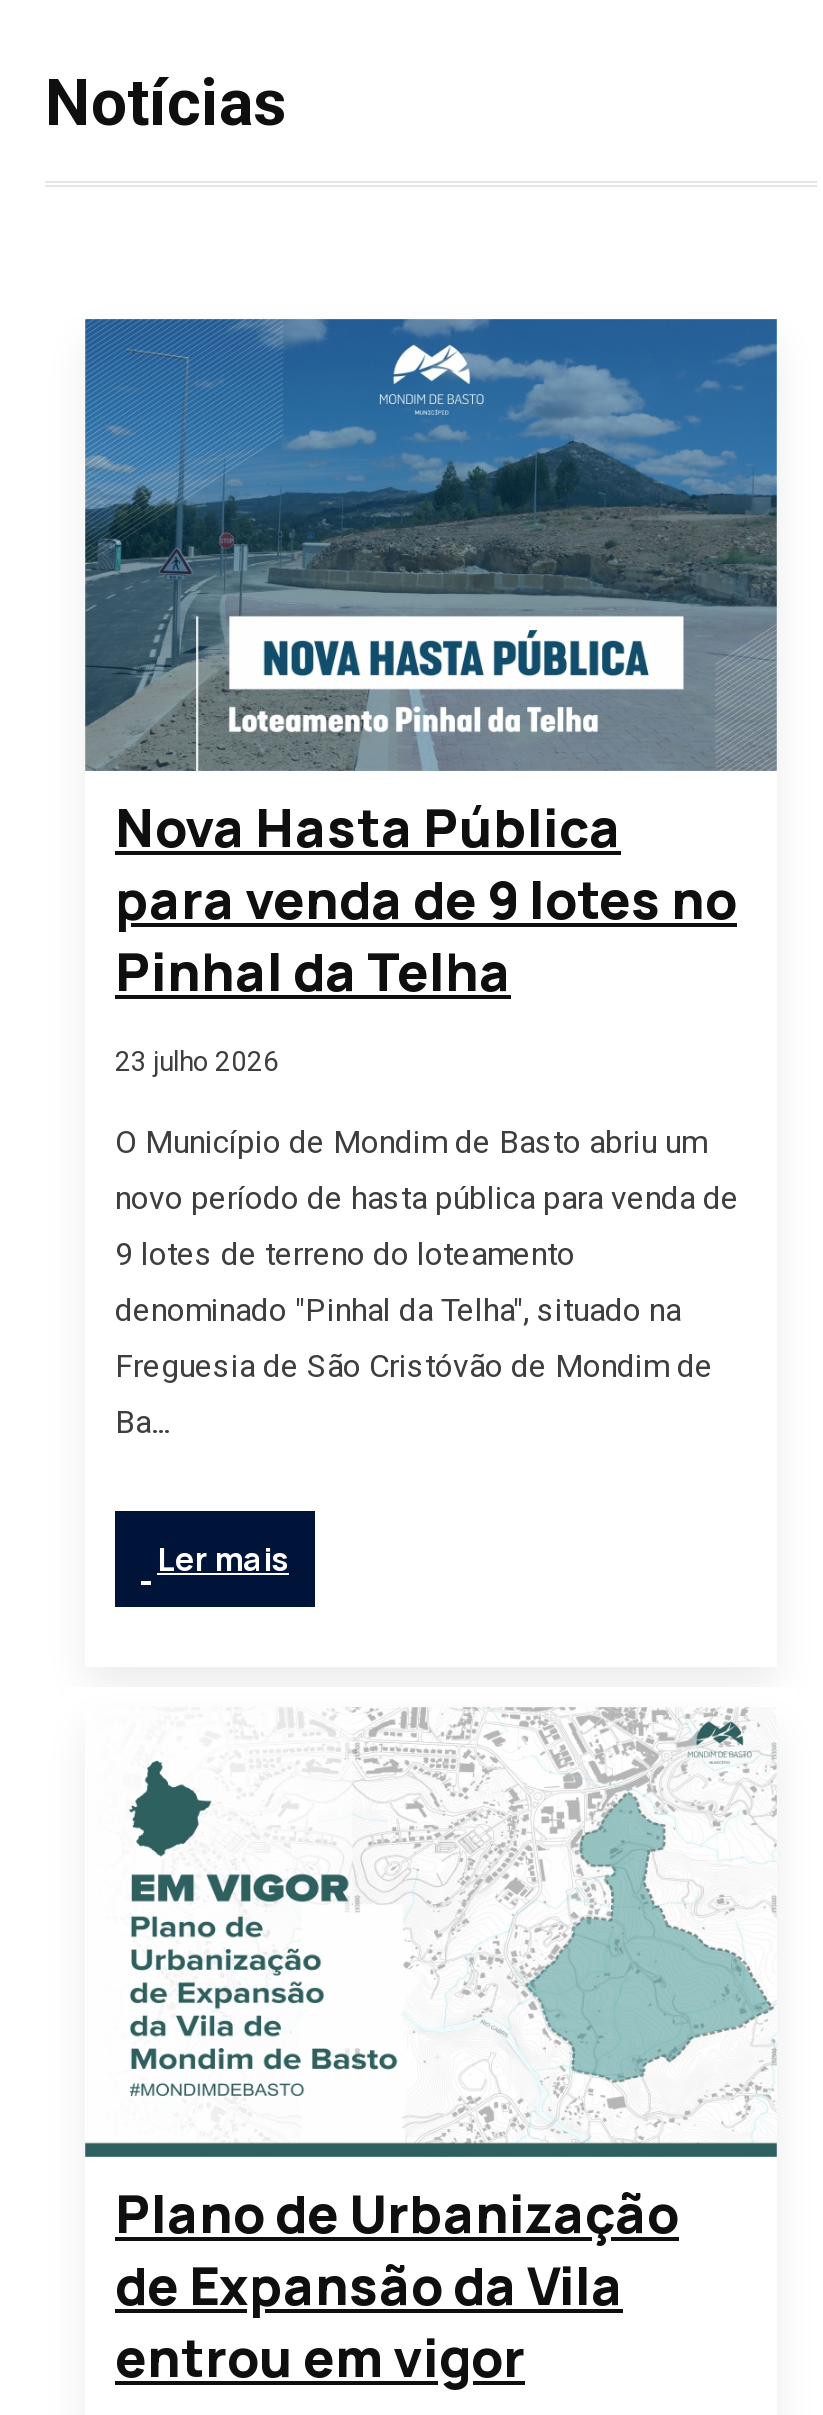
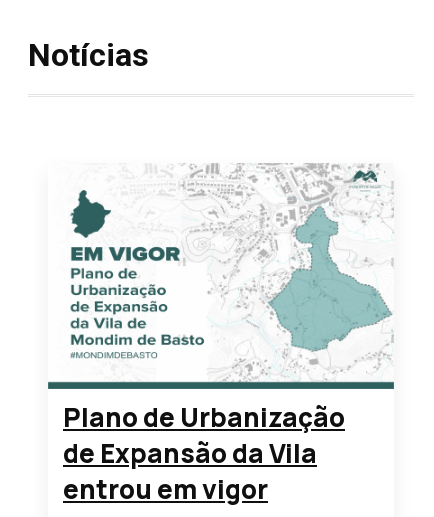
- [image]
- Nova Hasta Pública
- para venda de 9 lotes no
- Pinhal da Telha
- 23 julho 2026
- O Município de Mondim de Basto abriu um
- novo período de hasta pública para venda de
- 9 lotes de terreno do loteamento
- denominado "Pinhal da Telha", situado na
- Freguesia de São Cristóvão de Mondim de
- Ba...
- Ler mais
